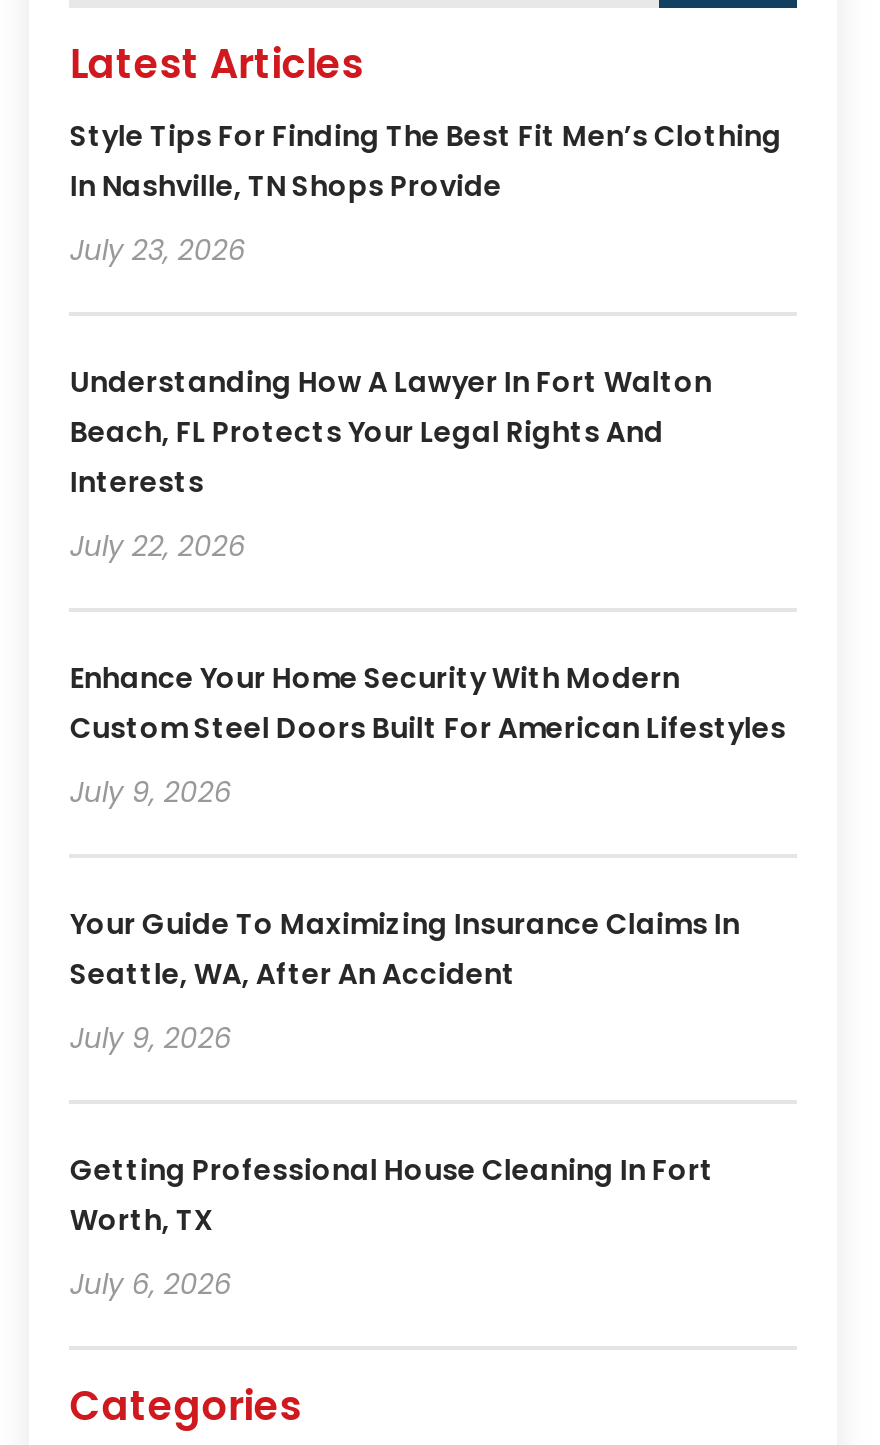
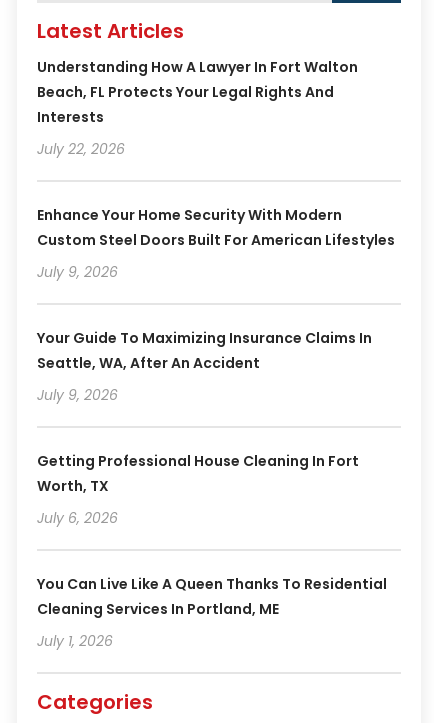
- Style Tips For Finding The Best Fit Men’s Clothing
- In Nashville, TN Shops Provide
- July 23, 2026

moved up: Understanding How A Lawyer In Fort Walton | Beach, FL Protects Your Legal Rights And | Interests | ... | Worth, TX | July 6, 2026

+ You Can Live Like A Queen Thanks To Residential
+ Cleaning Services In Portland, ME
+ July 1, 2026
